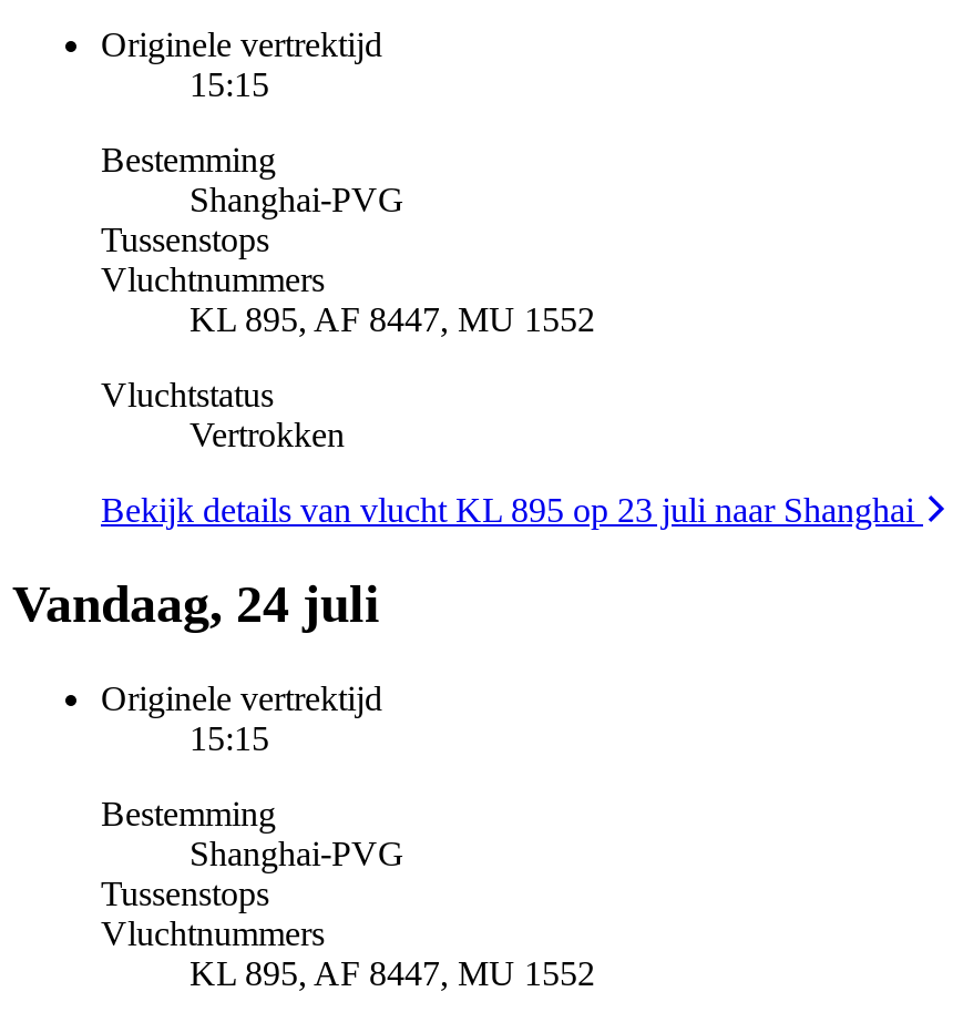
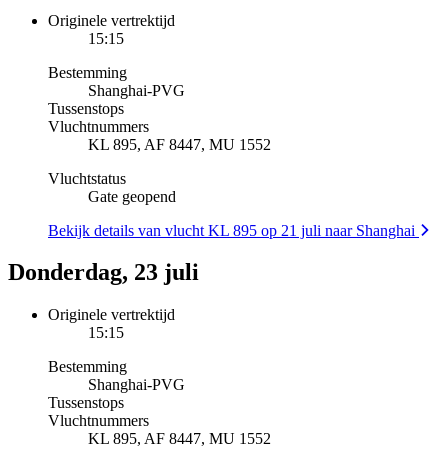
- Vertrokken
+ Gate geopend

- Bekijk details van vlucht KL 895 op 23 juli naar Shanghai
+ Bekijk details van vlucht KL 895 op 21 juli naar Shanghai

- Vandaag, 24 juli
+ Donderdag, 23 juli
